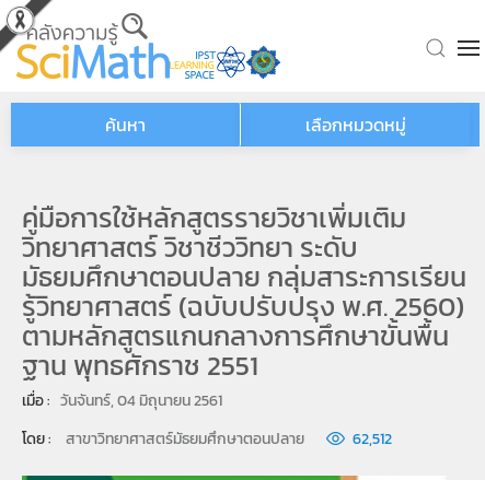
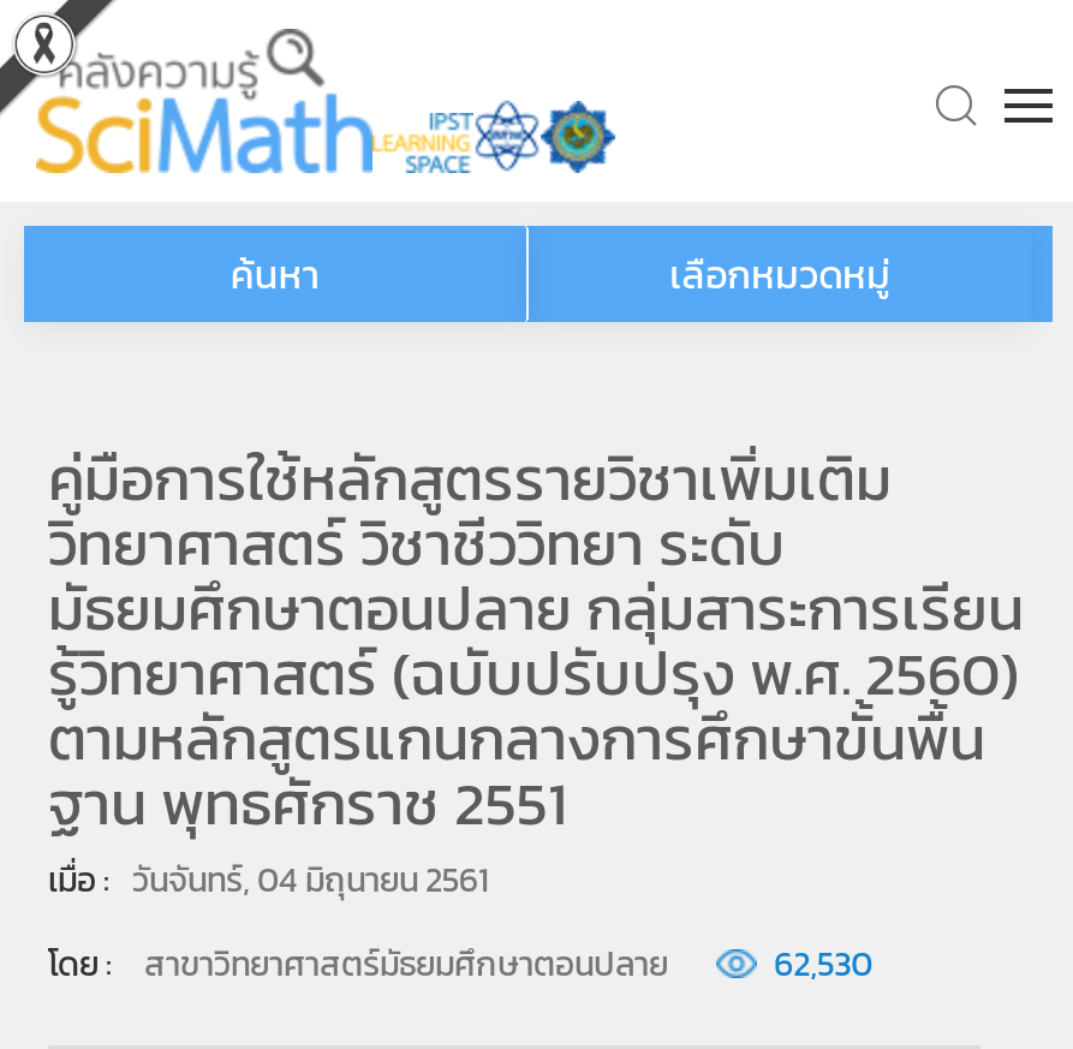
- 62,512
+ 62,530
